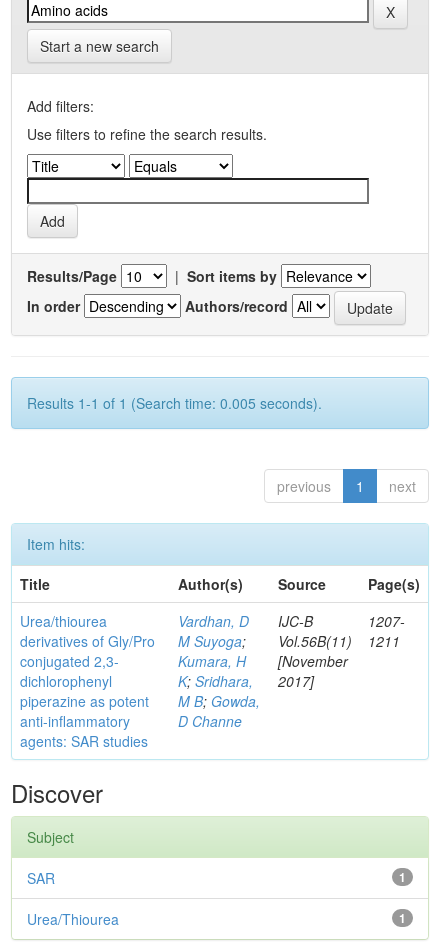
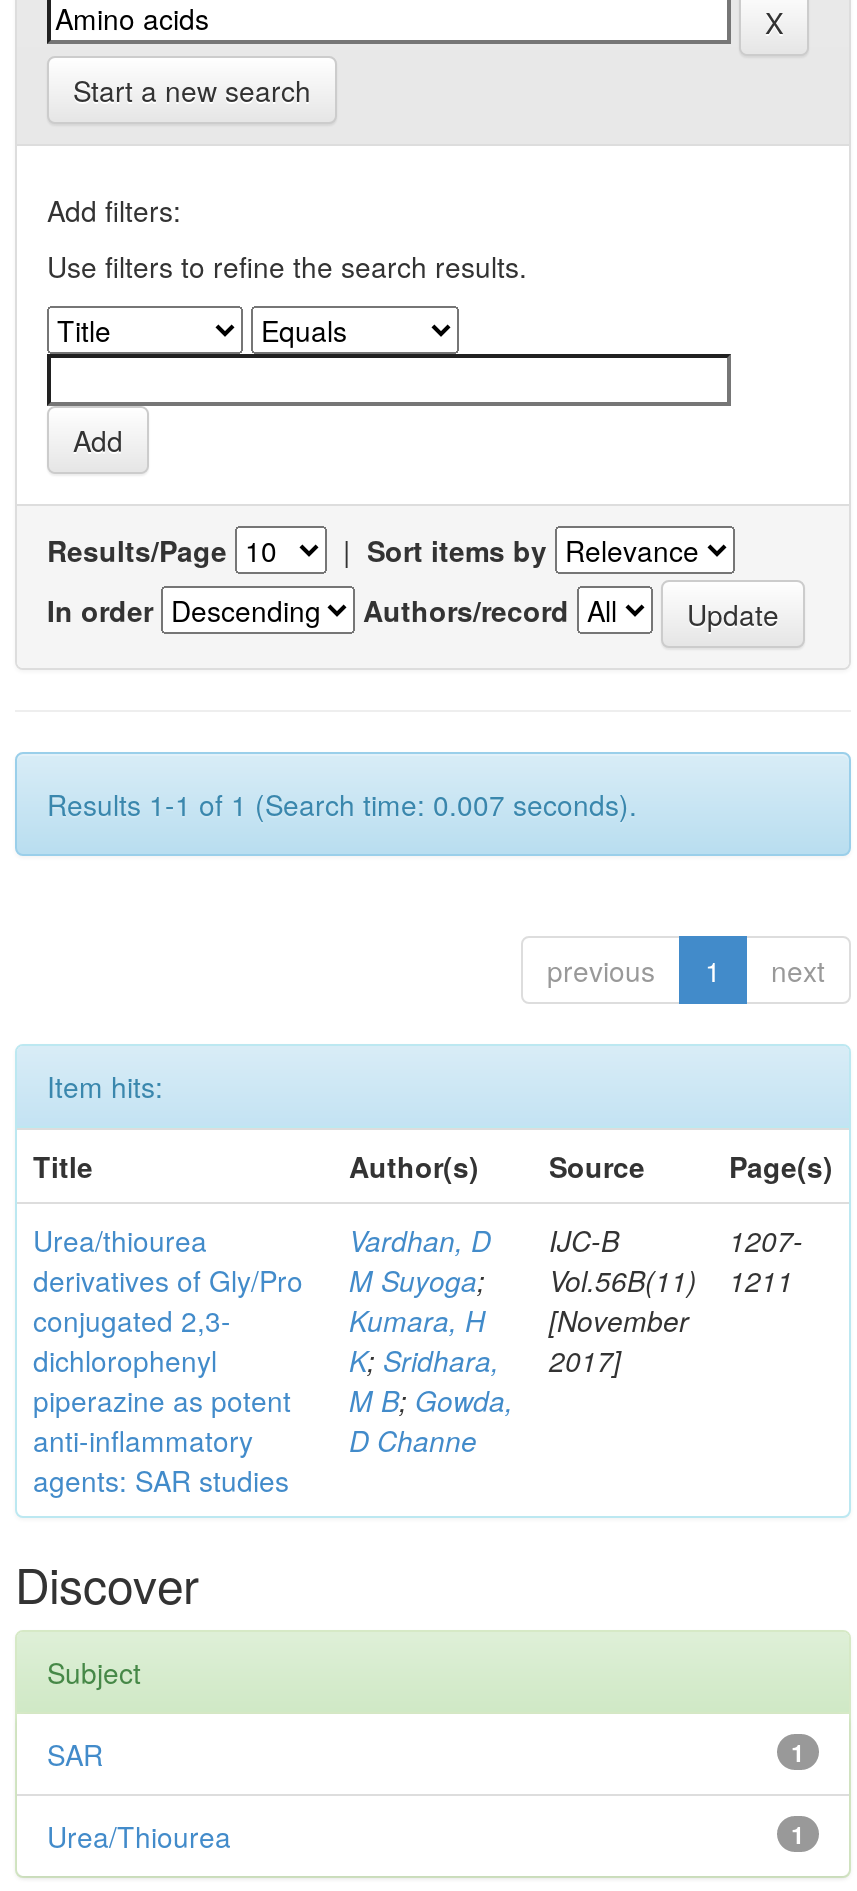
- Results 1-1 of 1 (Search time: 0.005 seconds).
+ Results 1-1 of 1 (Search time: 0.007 seconds).
